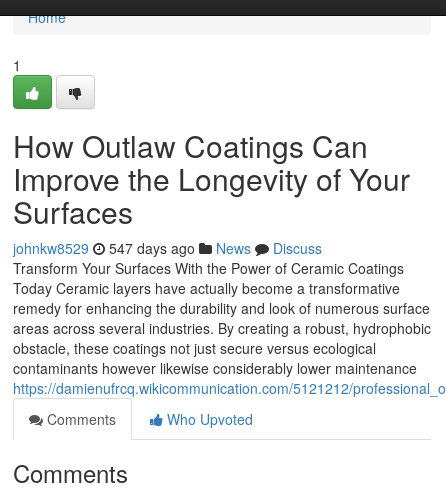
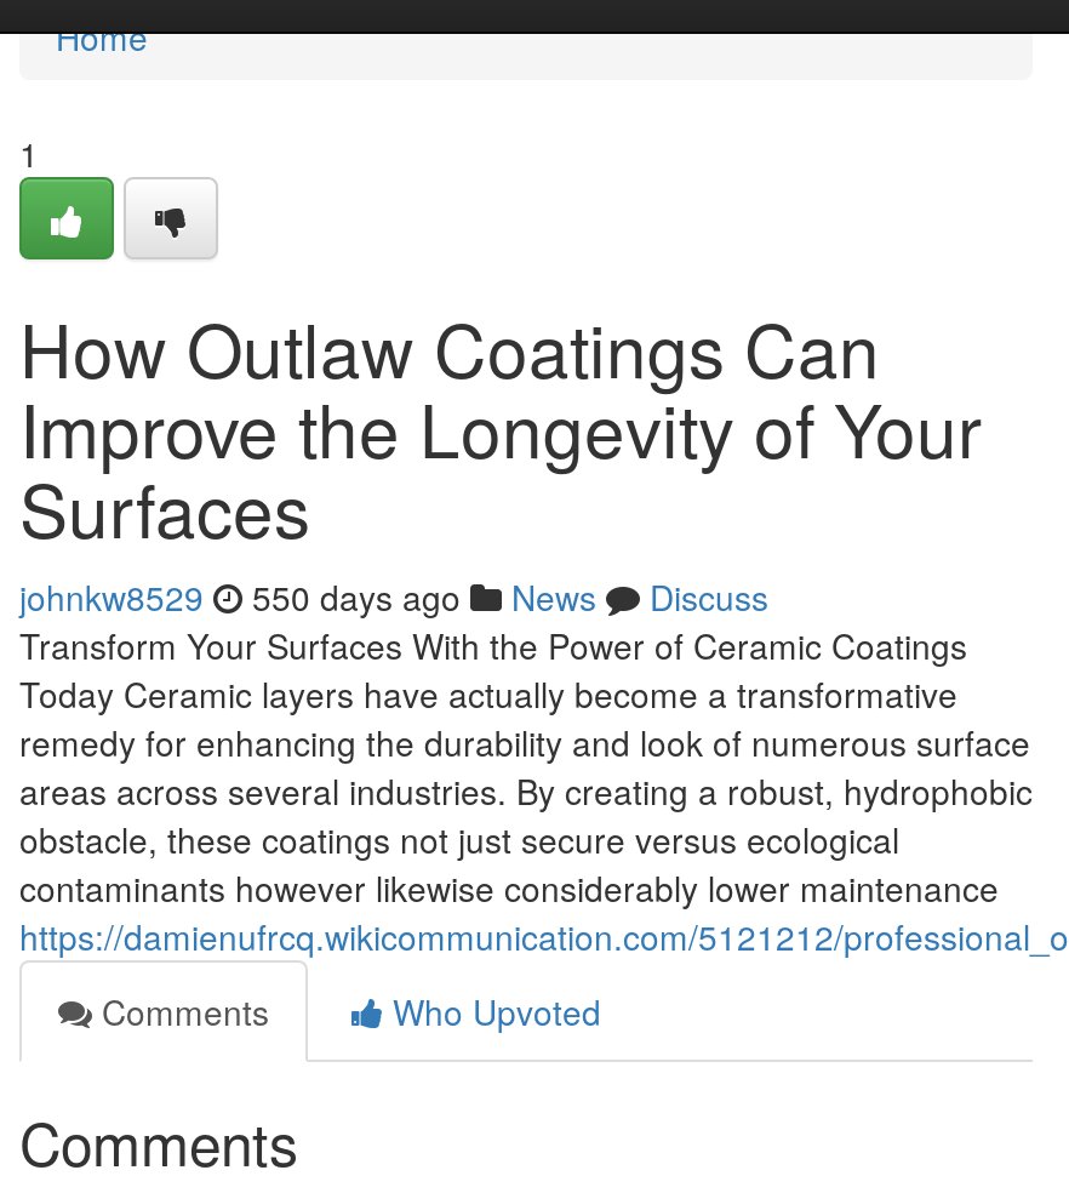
- johnkw8529 547 days ago News Discuss
+ johnkw8529 550 days ago News Discuss
